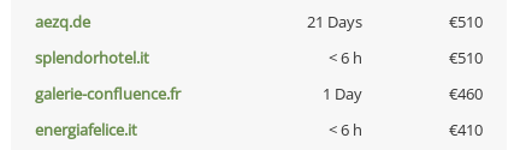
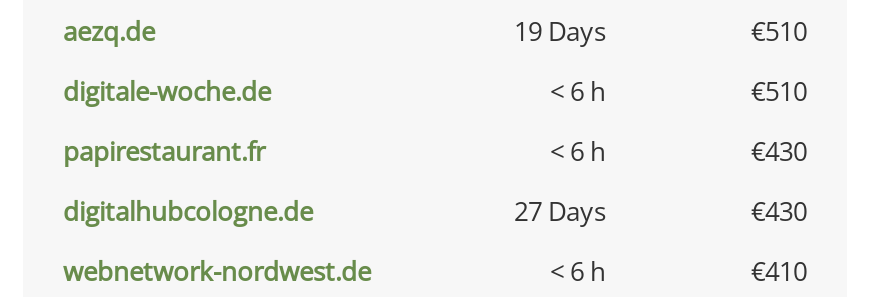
- 21 Days
+ 19 Days

- splendorhotel.it
+ digitale-woche.de

- galerie-confluence.fr
- 1 Day
- €460
- energiafelice.it
+ papirestaurant.fr
+ < 6 h
+ €430
+ digitalhubcologne.de
+ 27 Days
+ €430
+ webnetwork-nordwest.de
